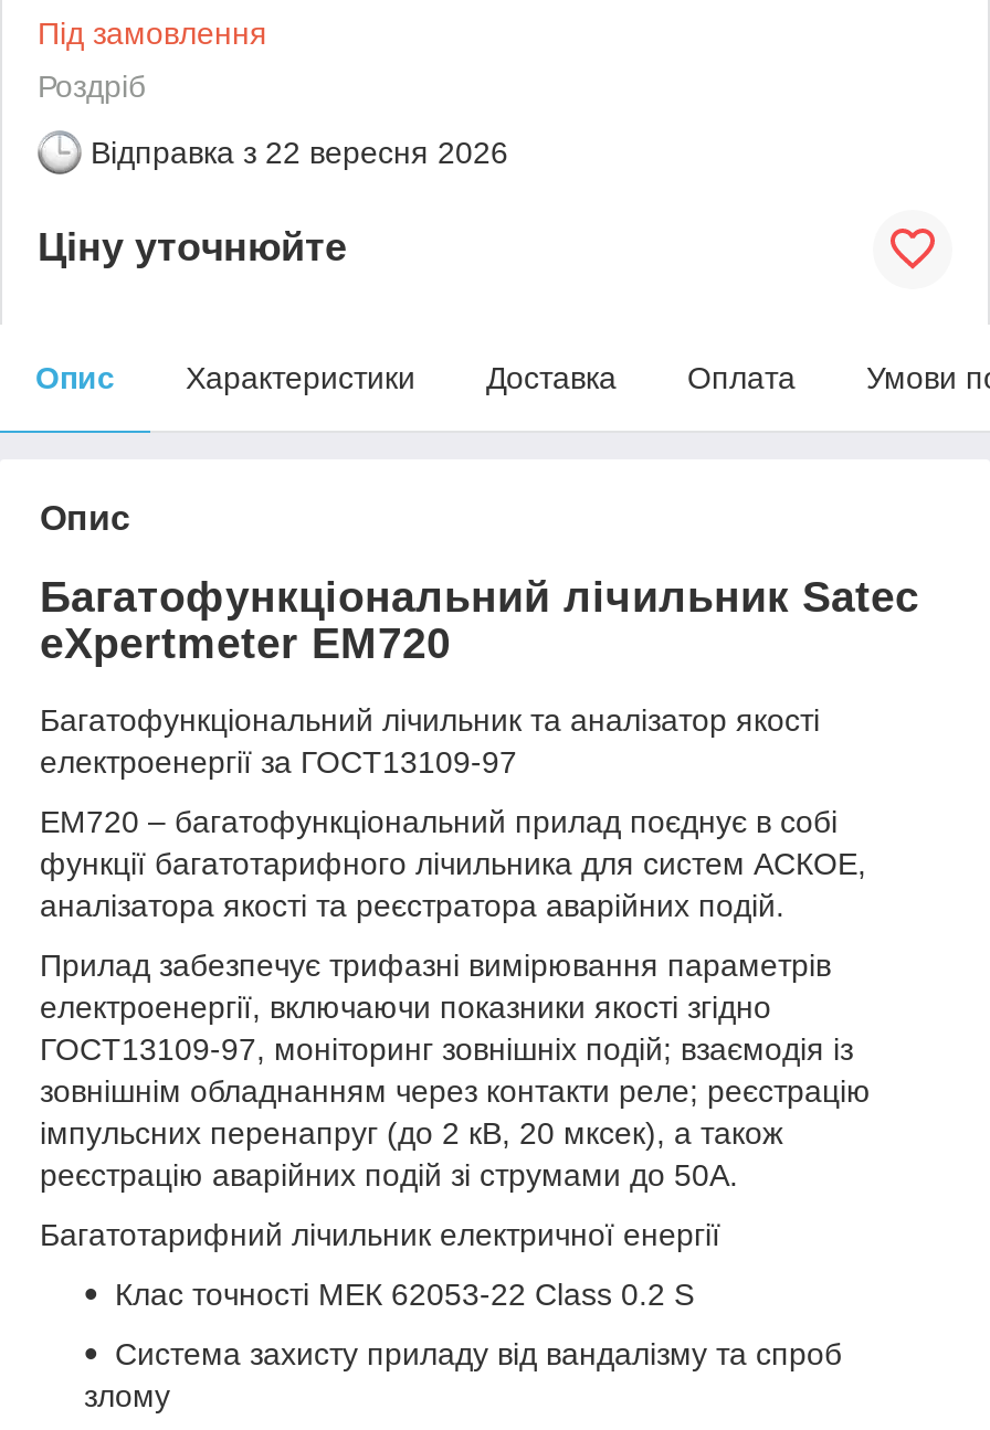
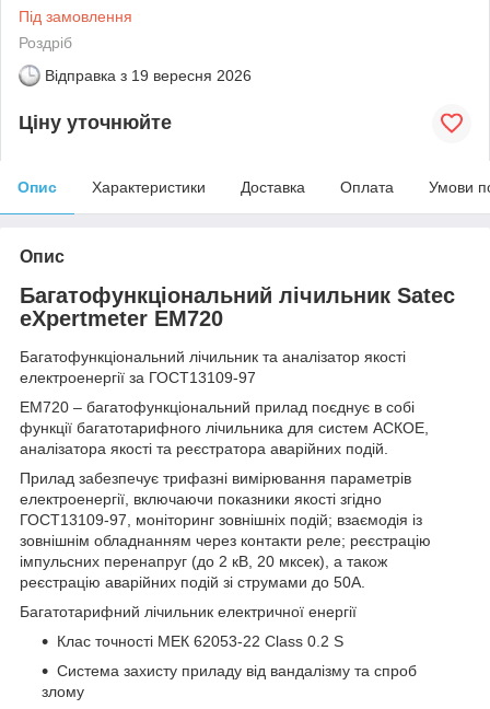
- Відправка з 22 вересня 2026
+ Відправка з 19 вересня 2026
